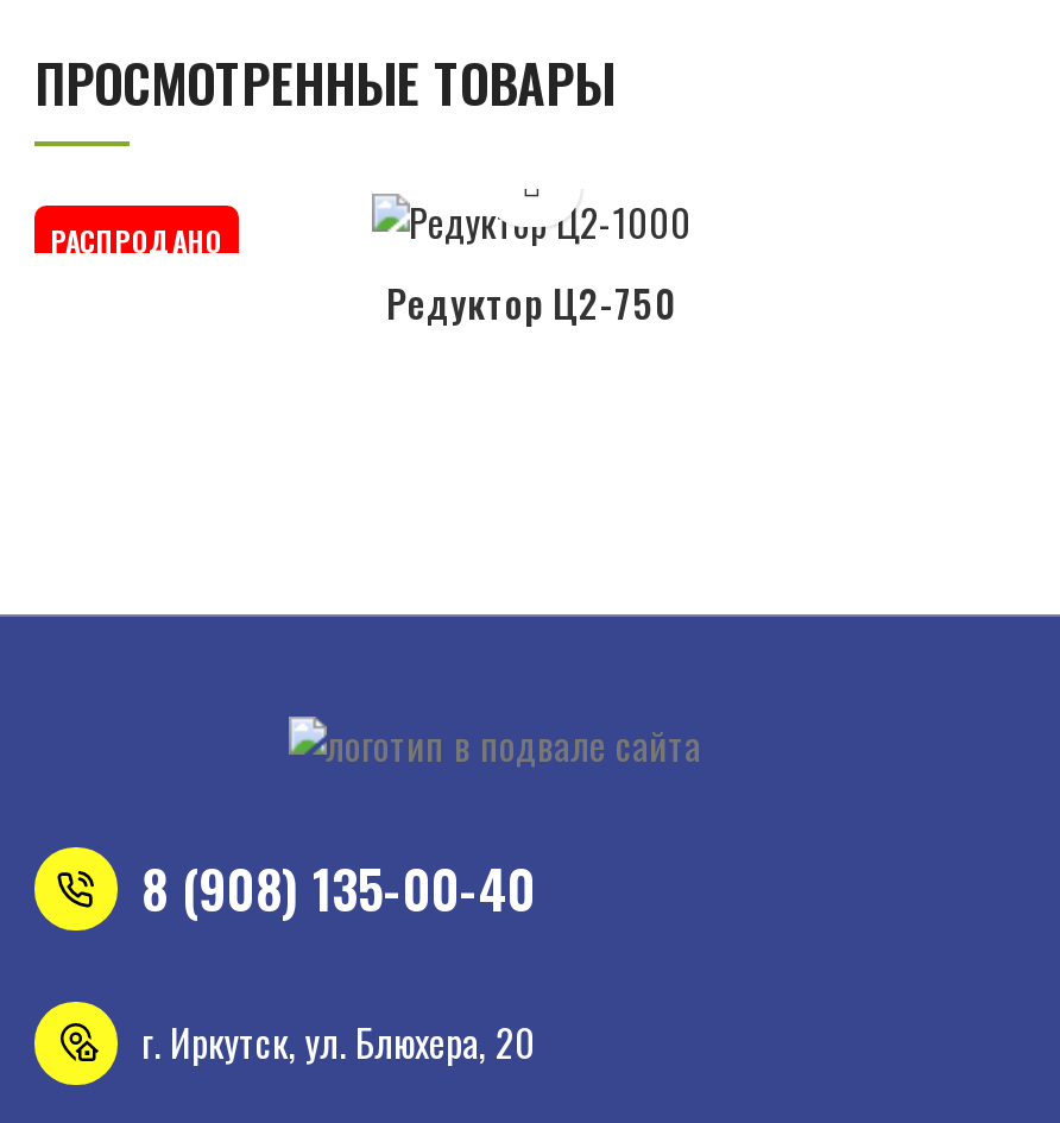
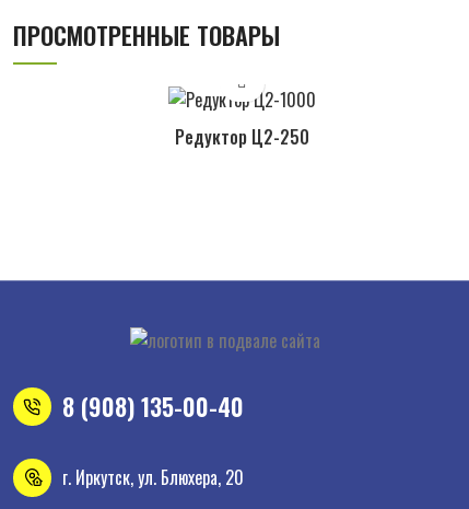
- РАСПРОДАНО
- Редуктор Ц2-750
+ Редуктор Ц2-250
